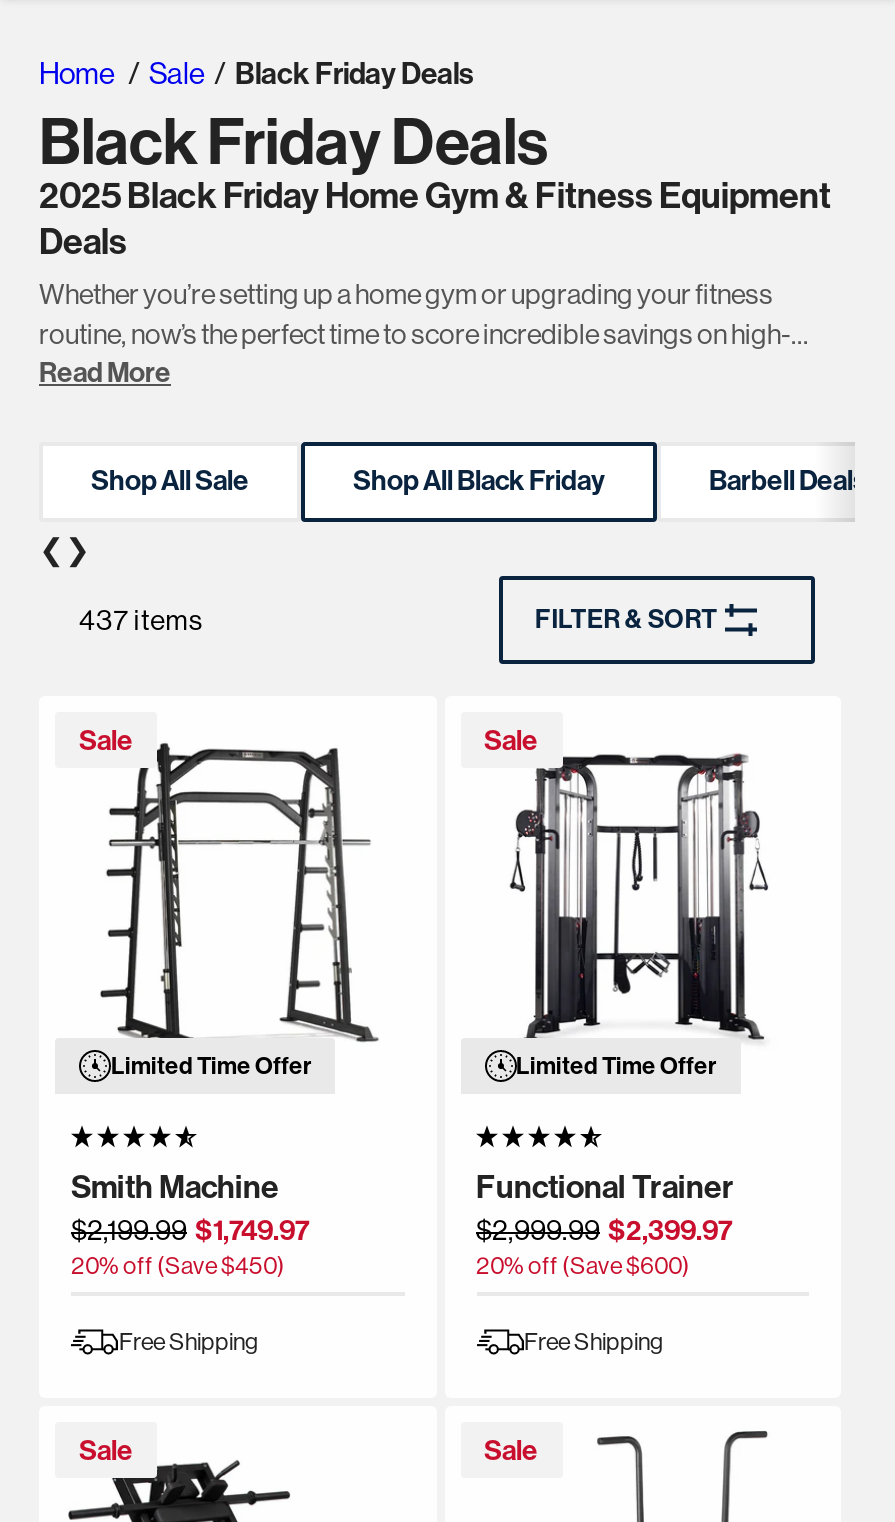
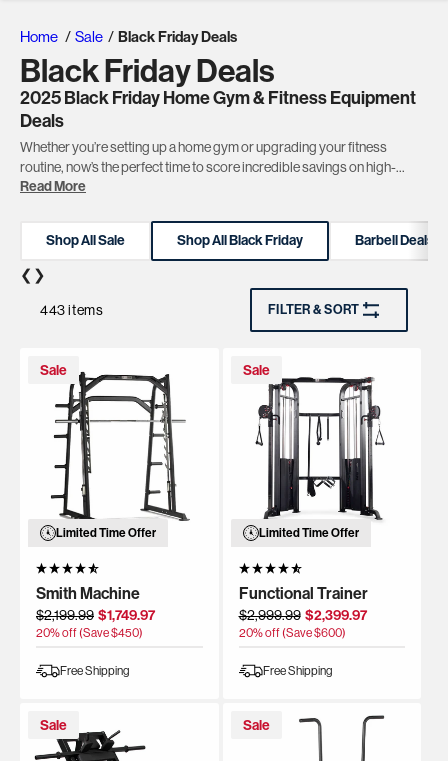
- 437 items
+ 443 items
